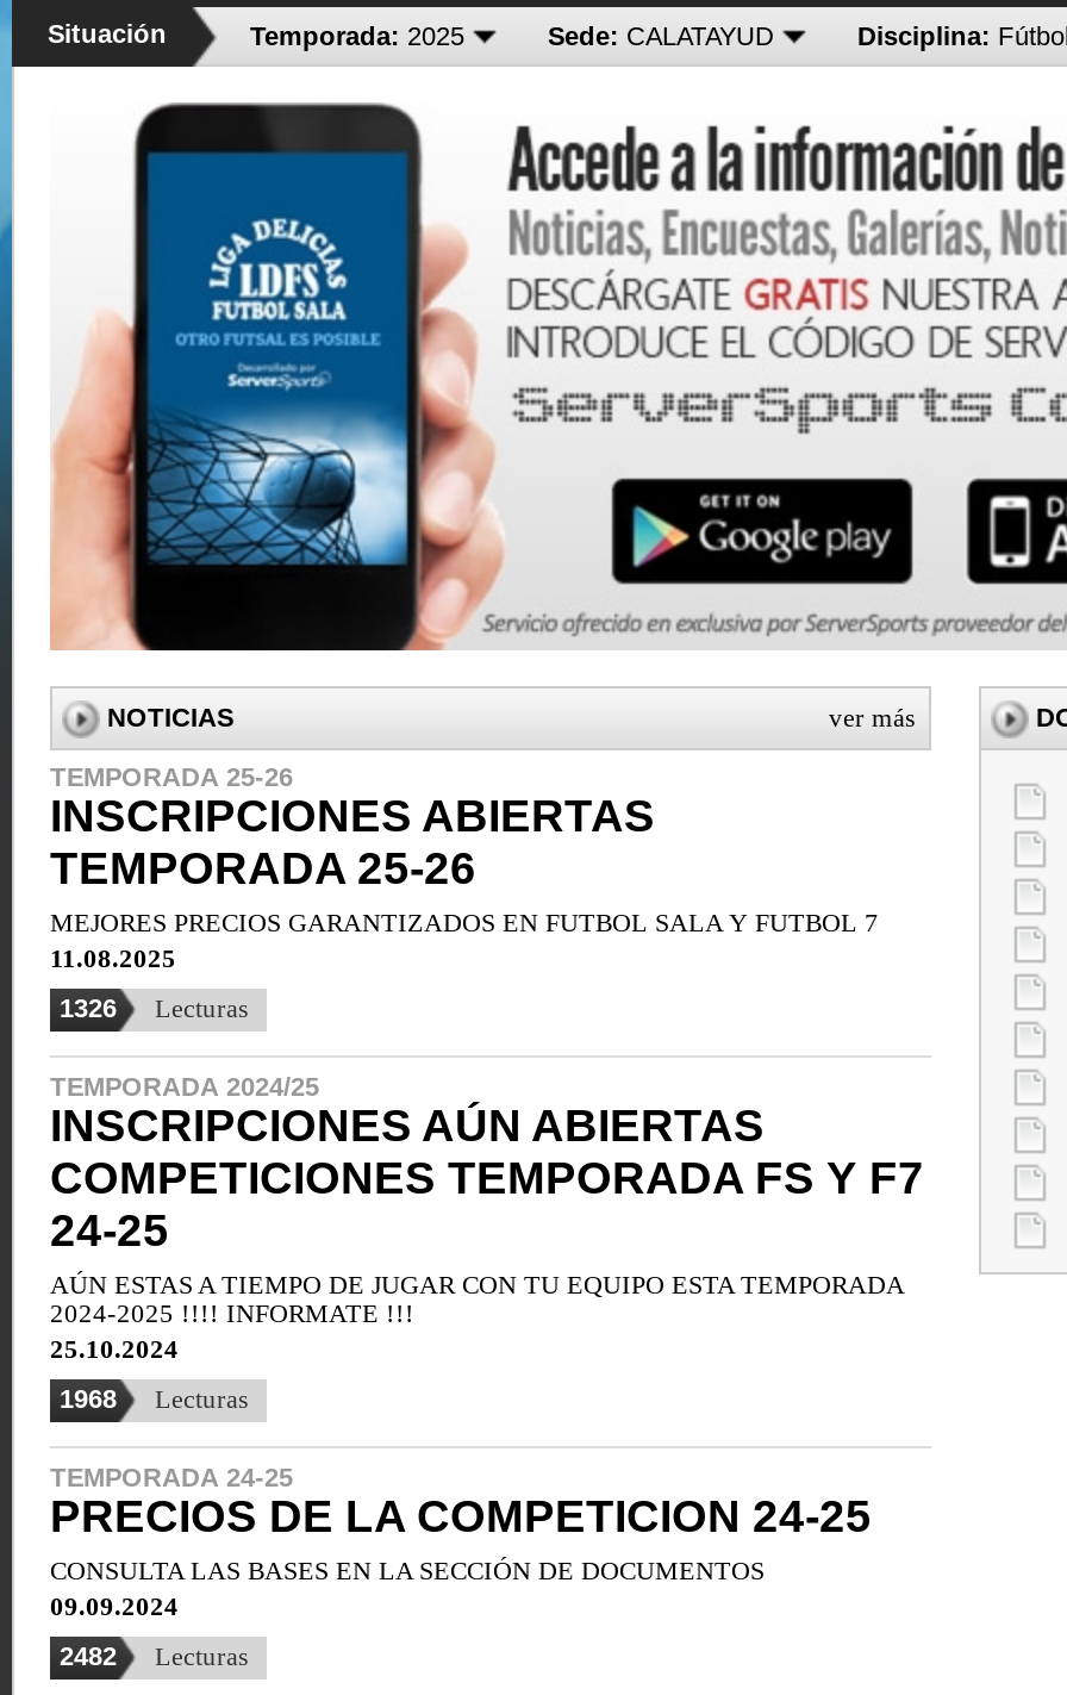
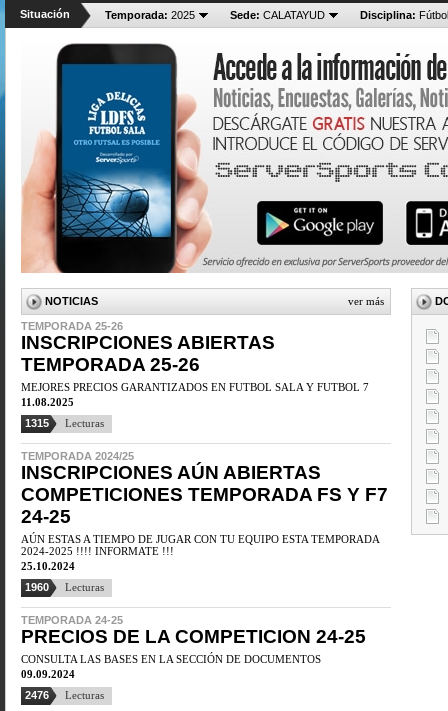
- 1326 Lecturas
+ 1315 Lecturas

- 1968 Lecturas
+ 1960 Lecturas

- 2482 Lecturas
+ 2476 Lecturas
